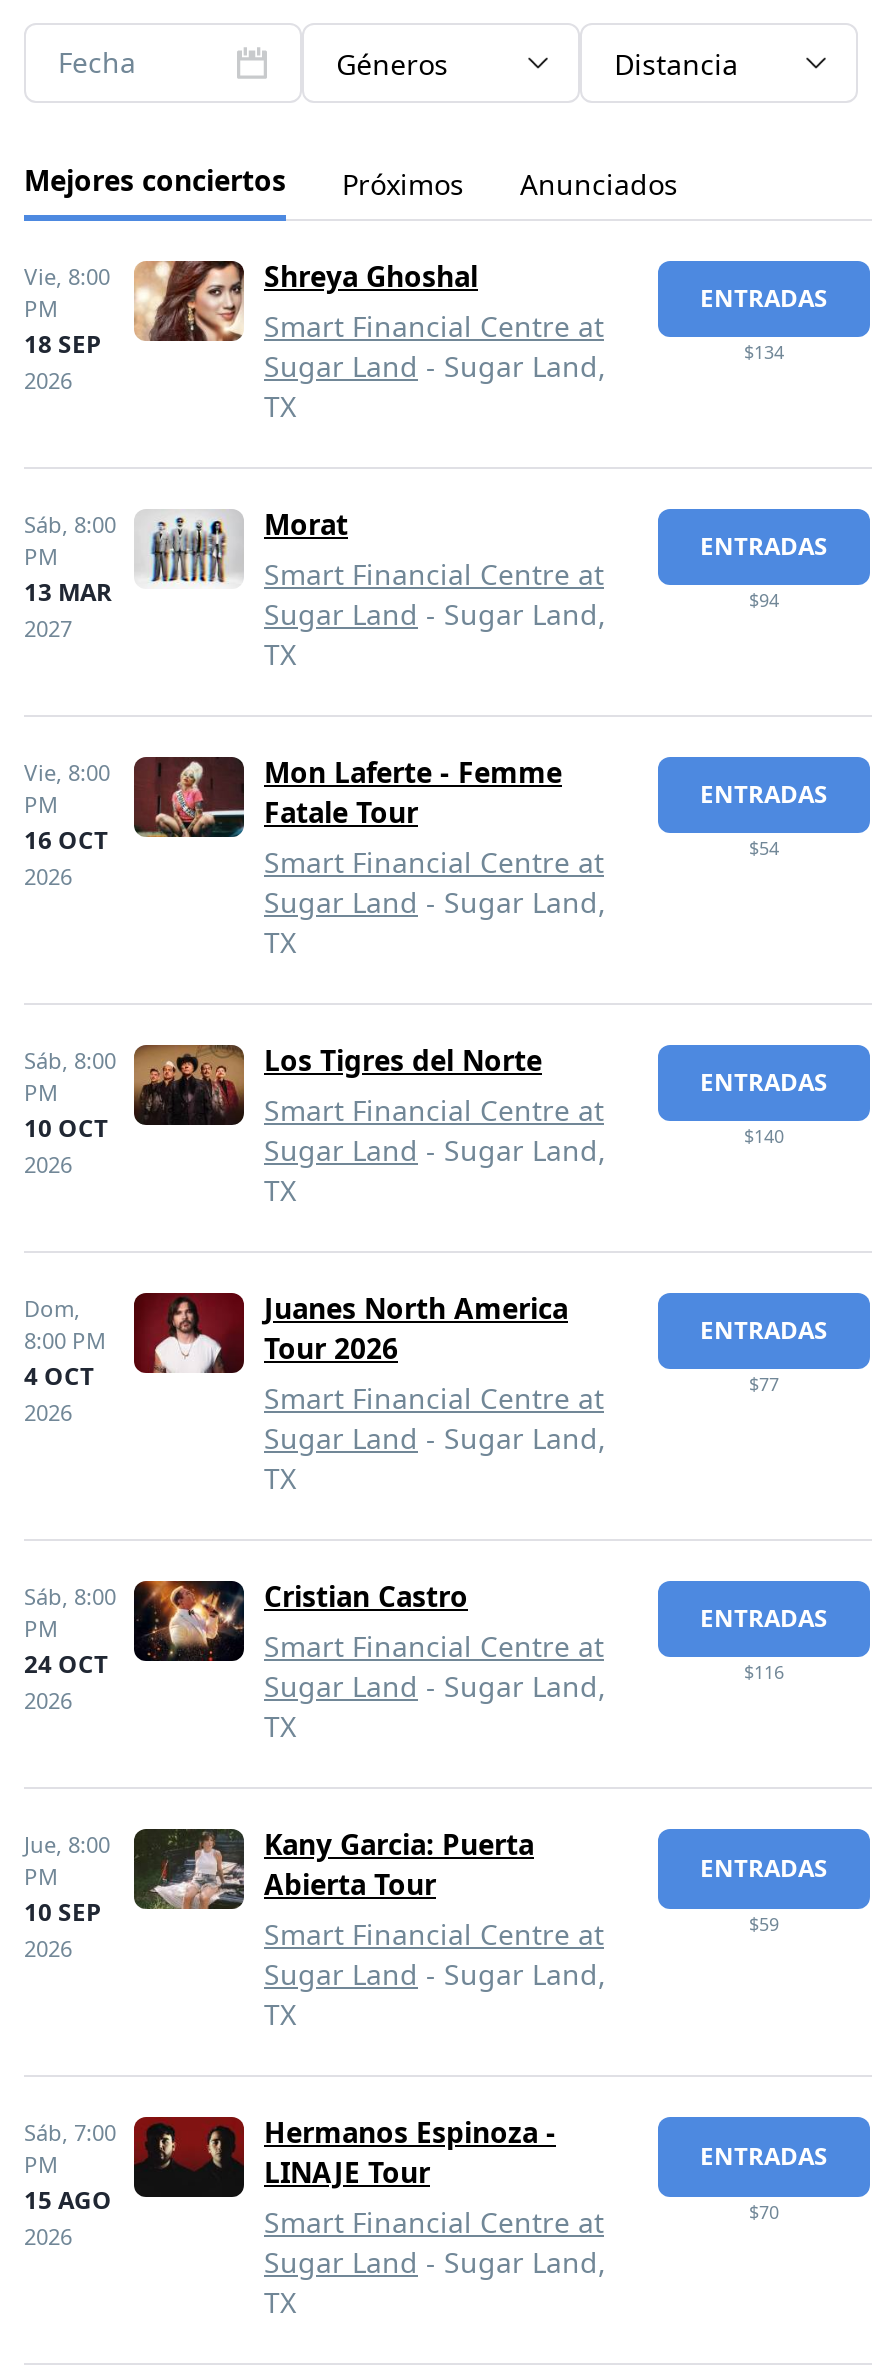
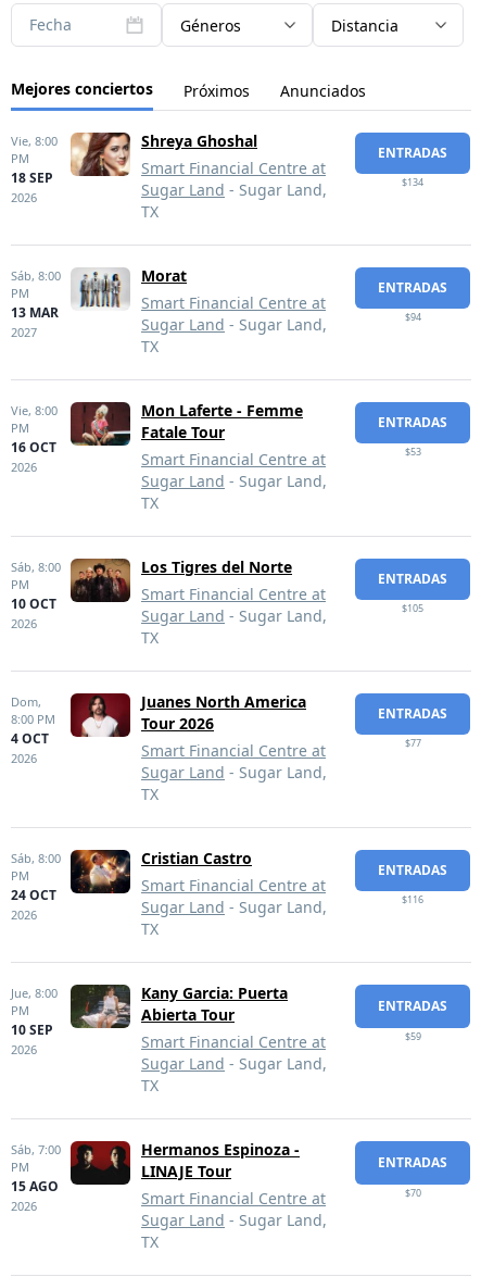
- $54
+ $53

- $140
+ $105
